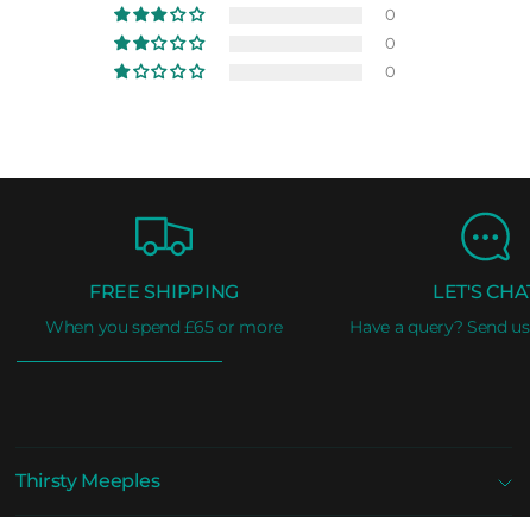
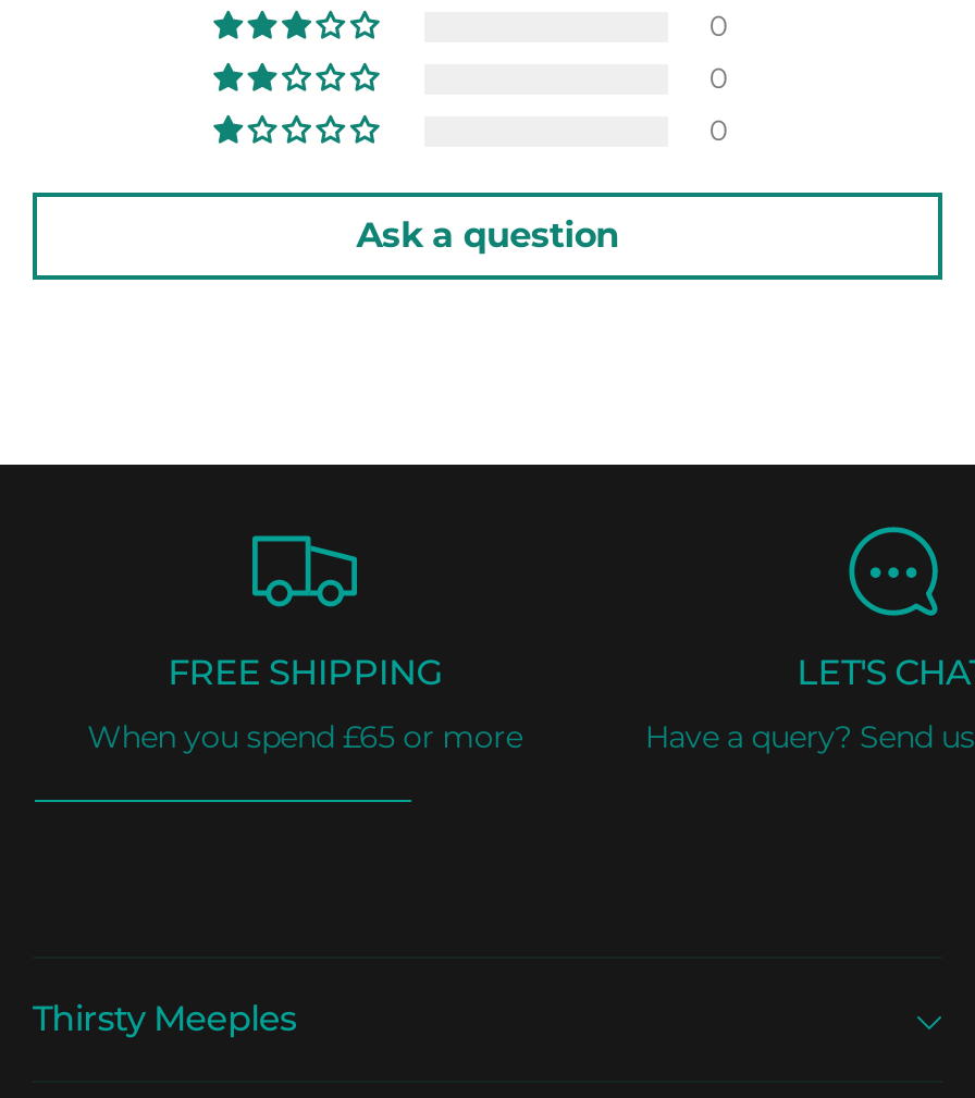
+ Ask a question
